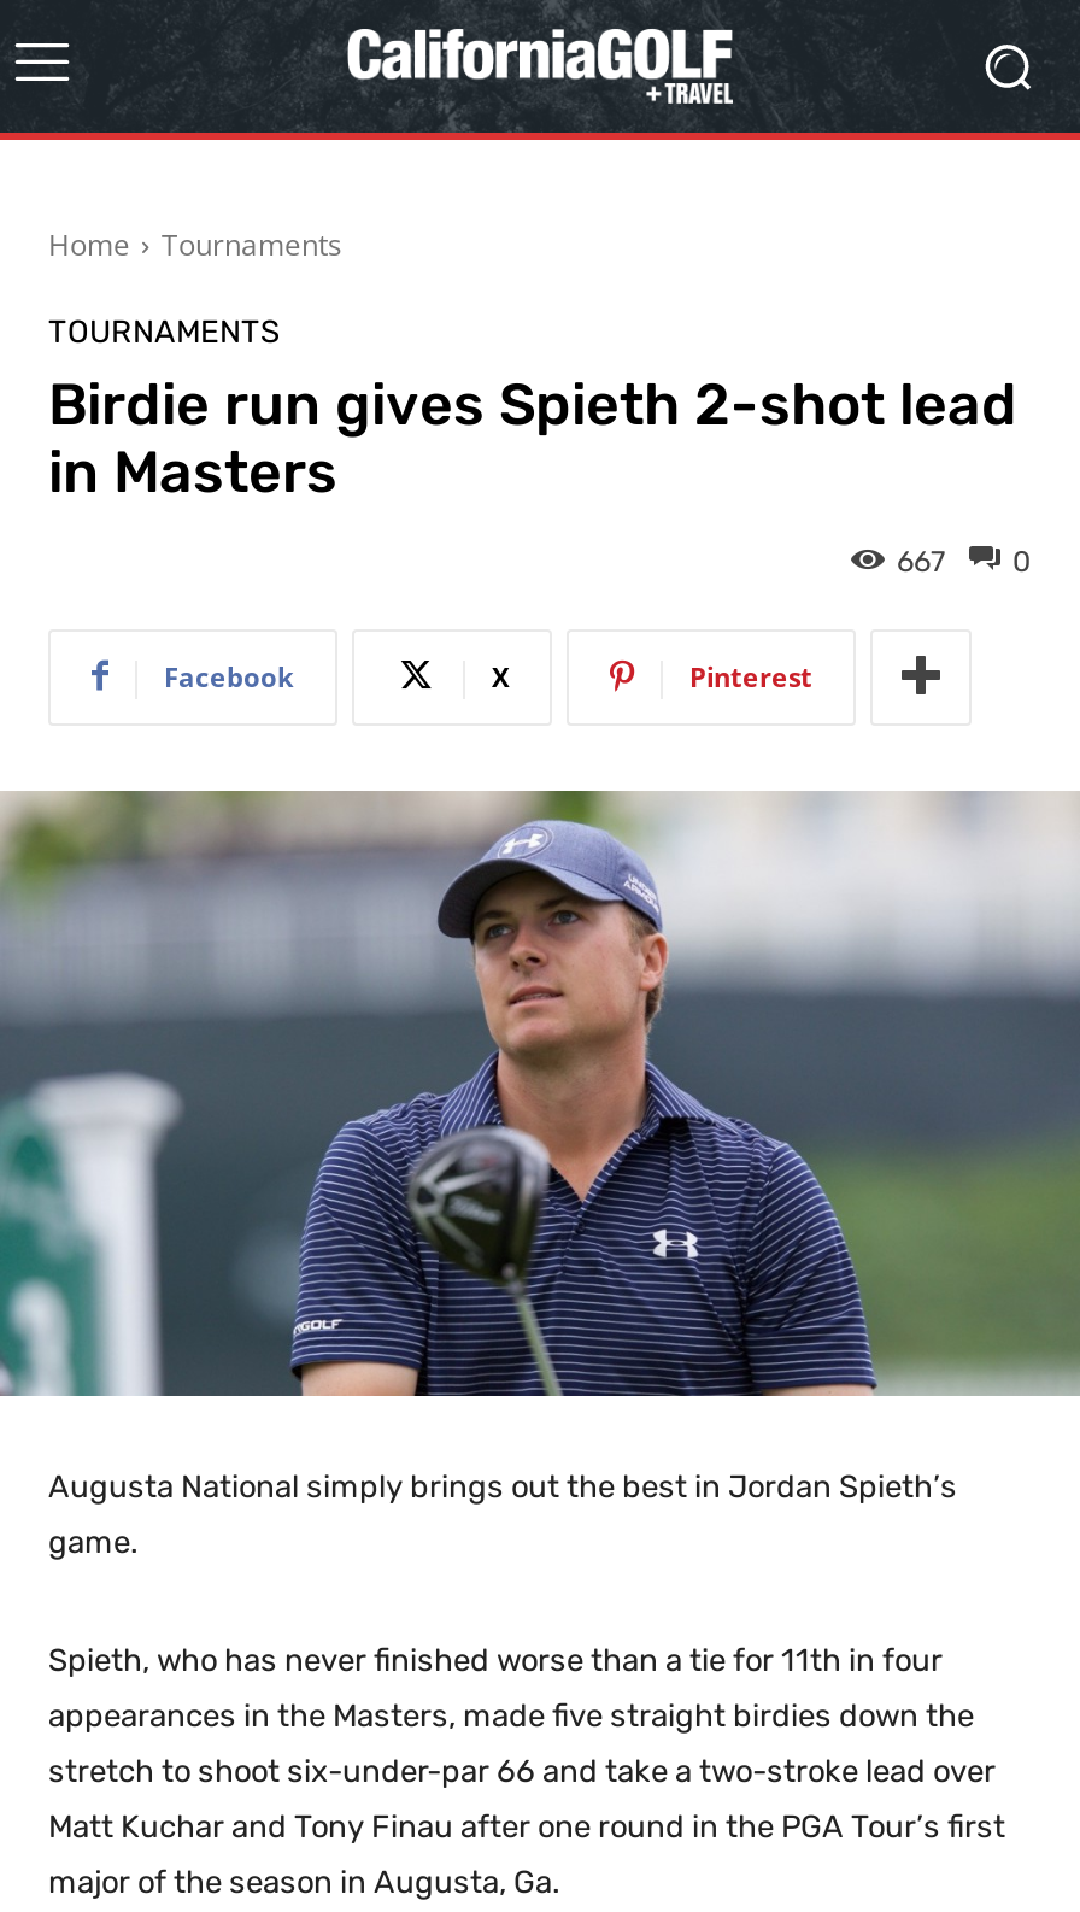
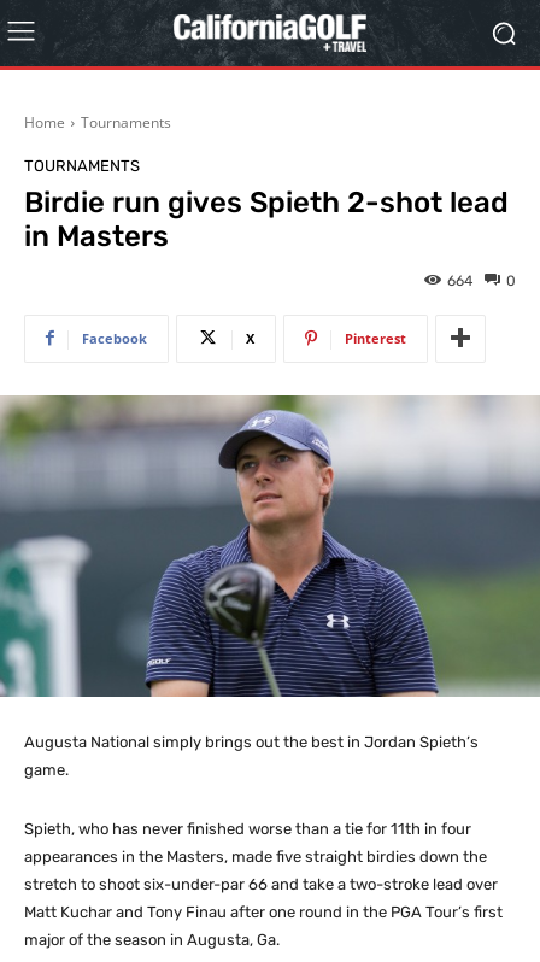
- 667 0
+ 664 0
